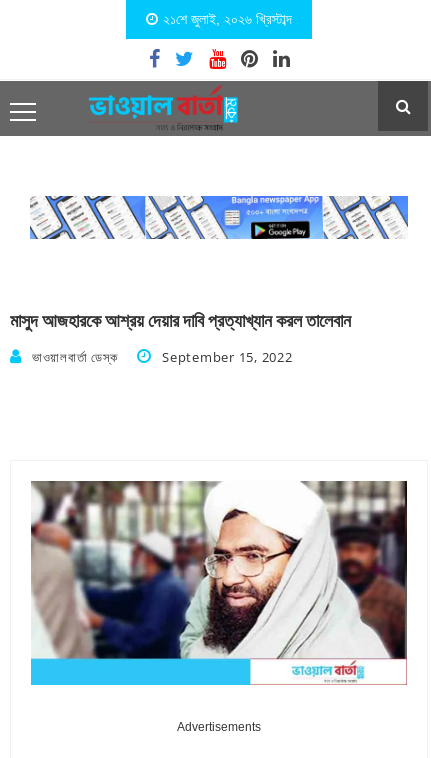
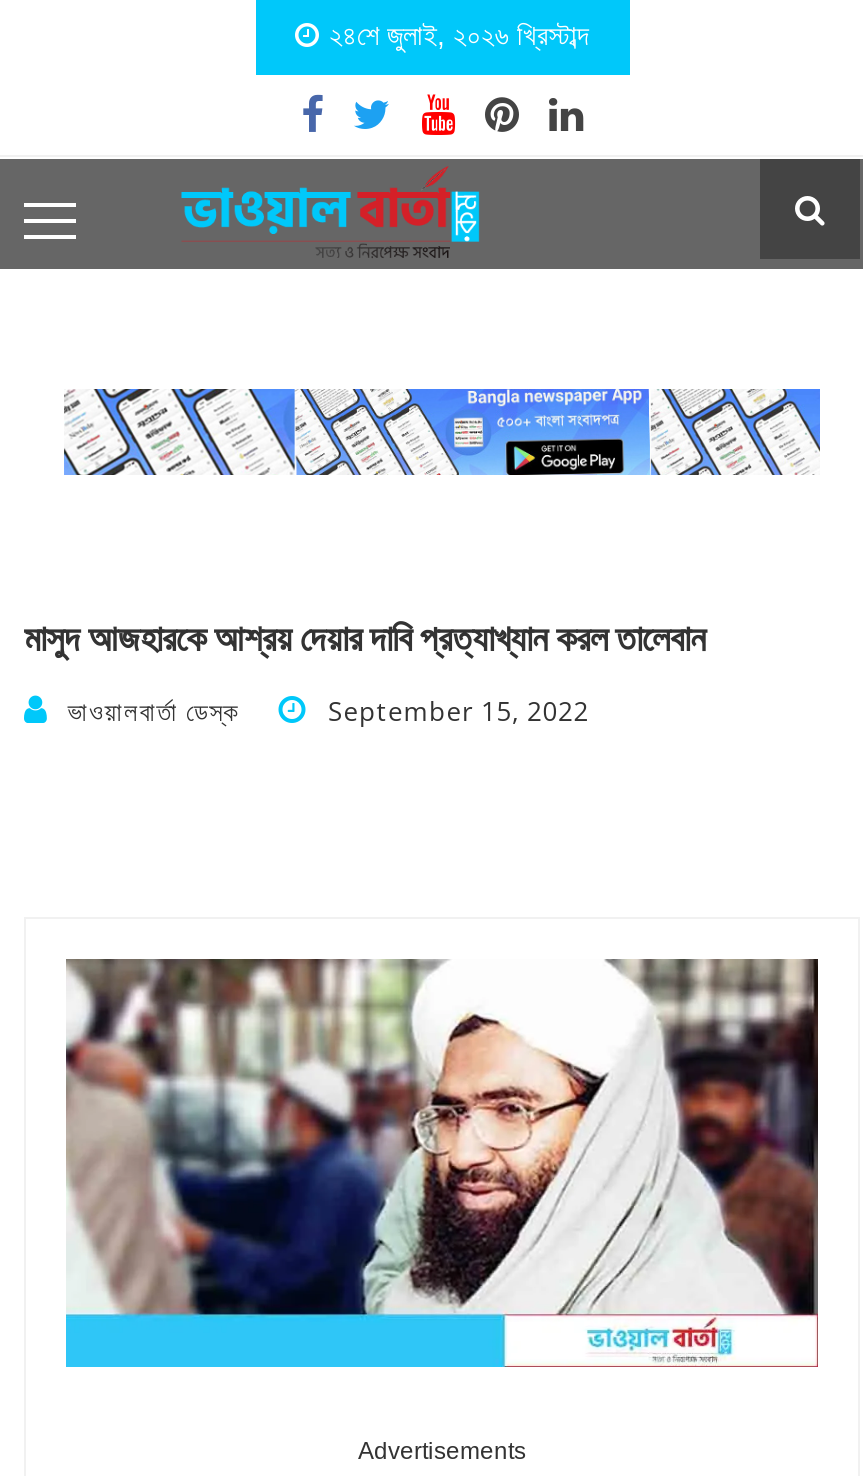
- ২১শে জুলাই, ২০২৬ খ্রিস্টাব্দ
+ ২৪শে জুলাই, ২০২৬ খ্রিস্টাব্দ
